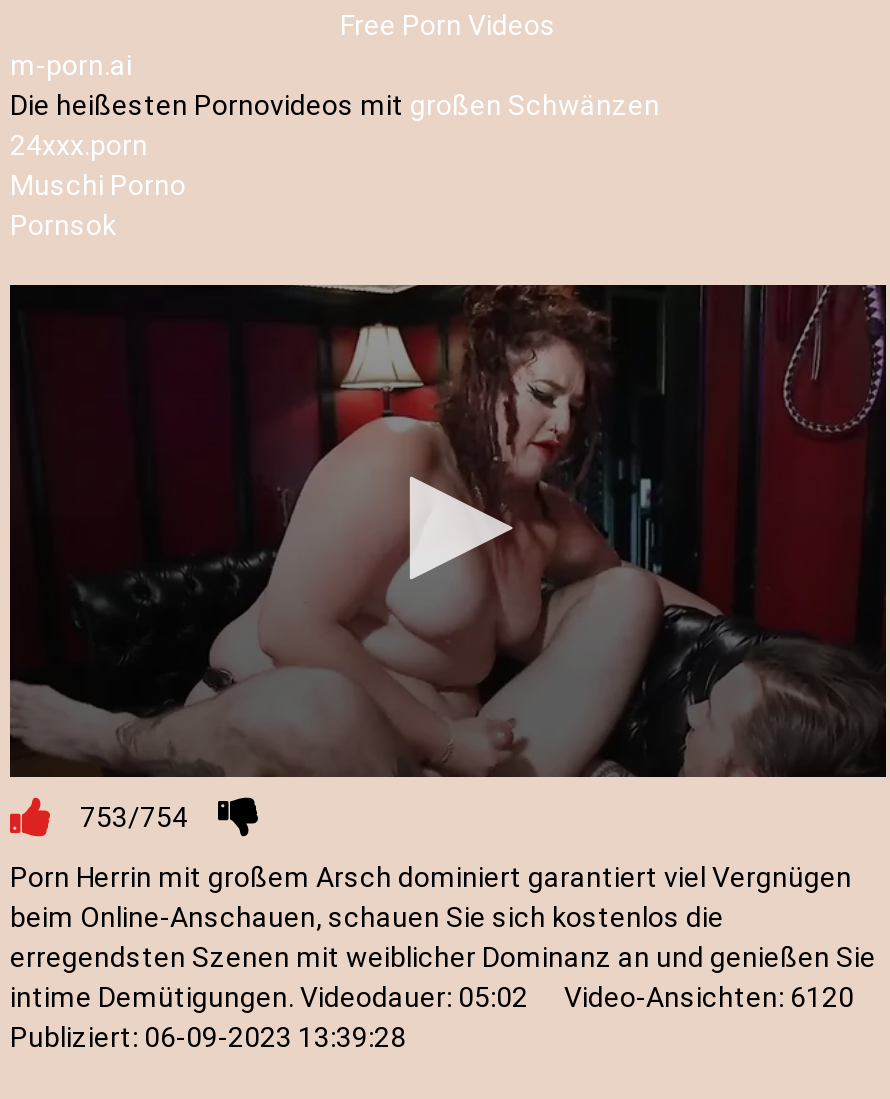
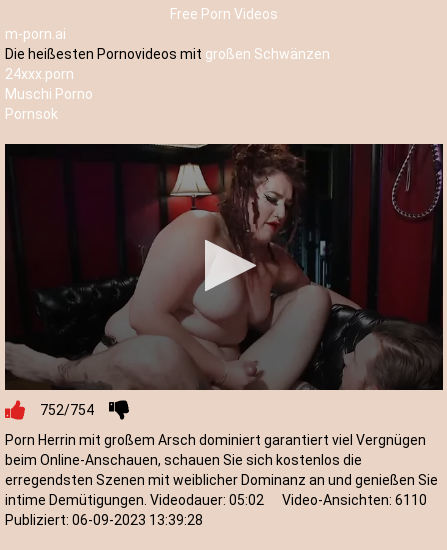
- 753/754
+ 752/754

- Video-Ansichten: 6120
+ Video-Ansichten: 6110
